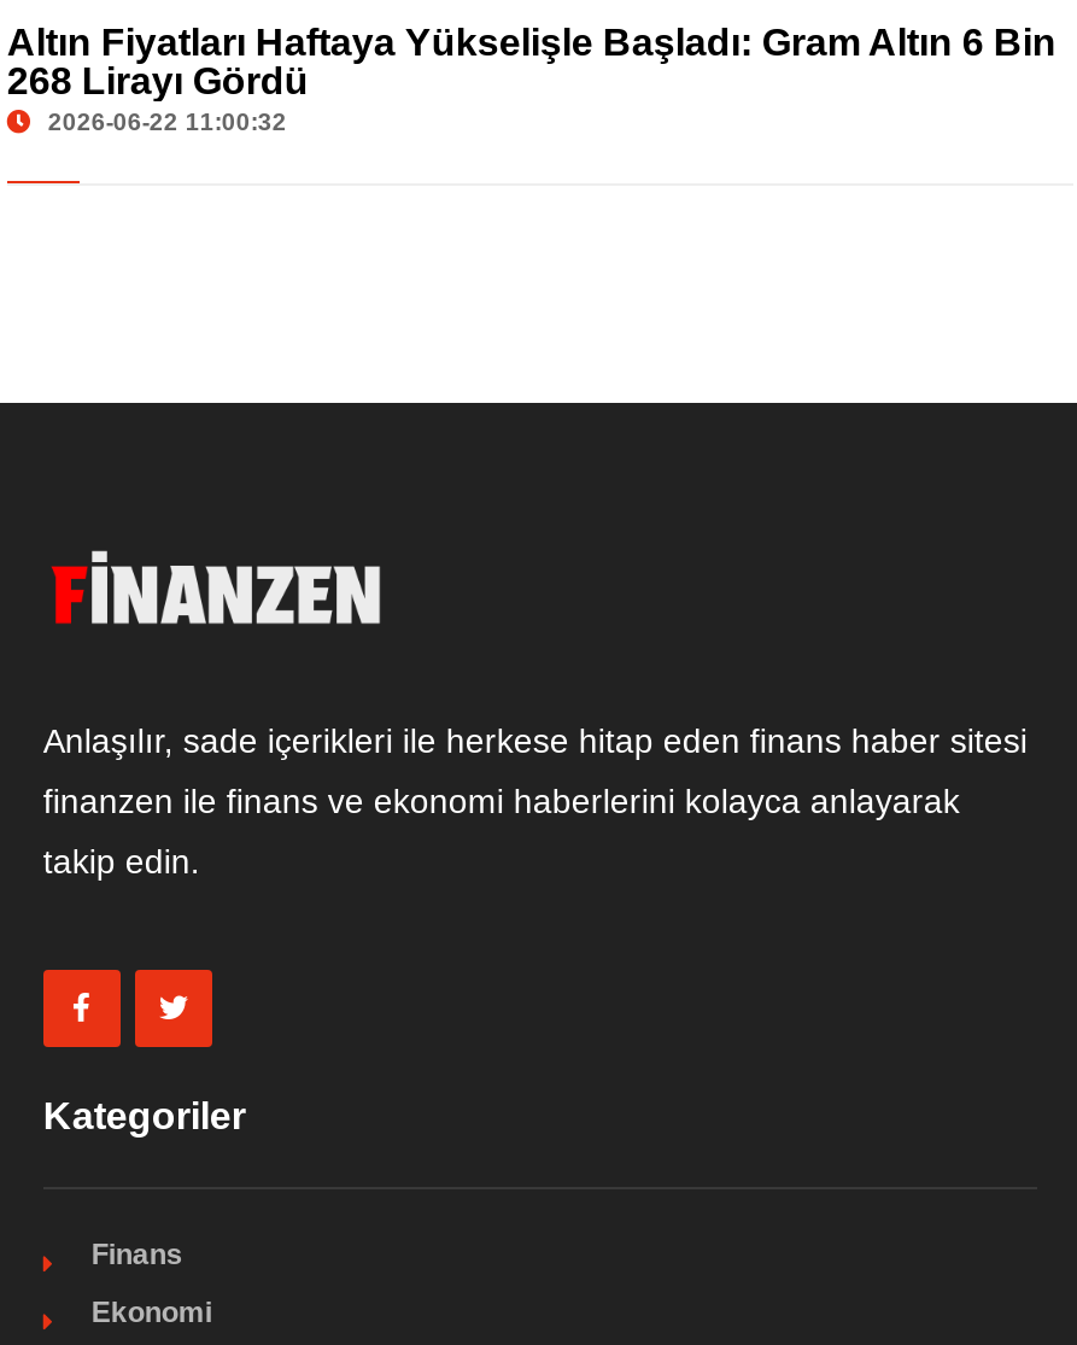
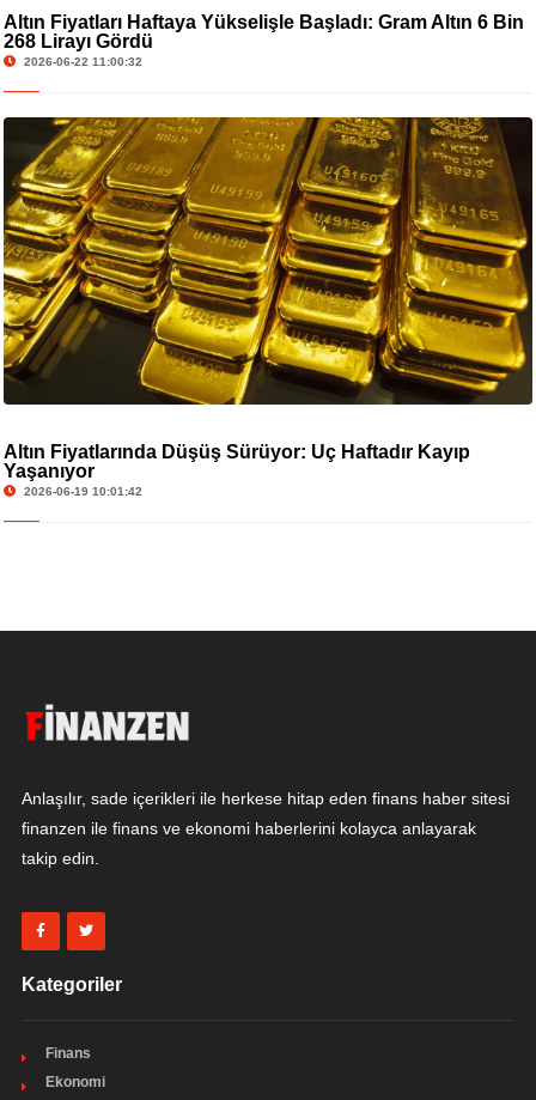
+ [image]
+ Altın Fiyatlarında Düşüş Sürüyor: Üç Haftadır Kayıp
+ Yaşanıyor
+ 2026-06-19 10:01:42
